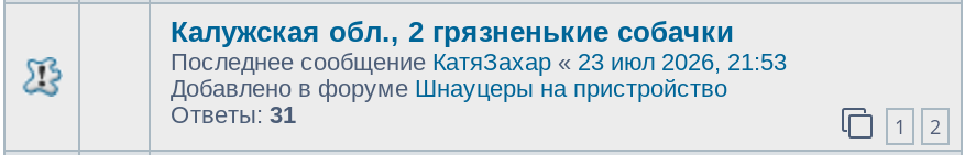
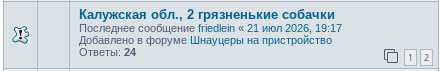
- Последнее сообщение КатяЗахар «23 июл 2026, 21:53
+ Последнее сообщение friedlein «21 июл 2026, 19:17

- Ответы: 31
+ Ответы: 24
